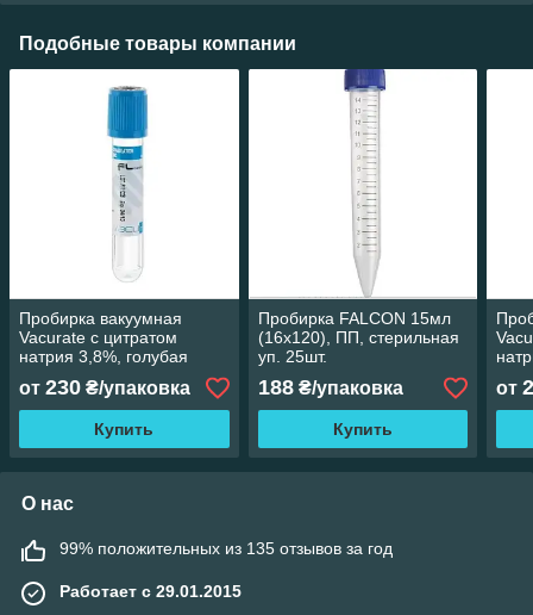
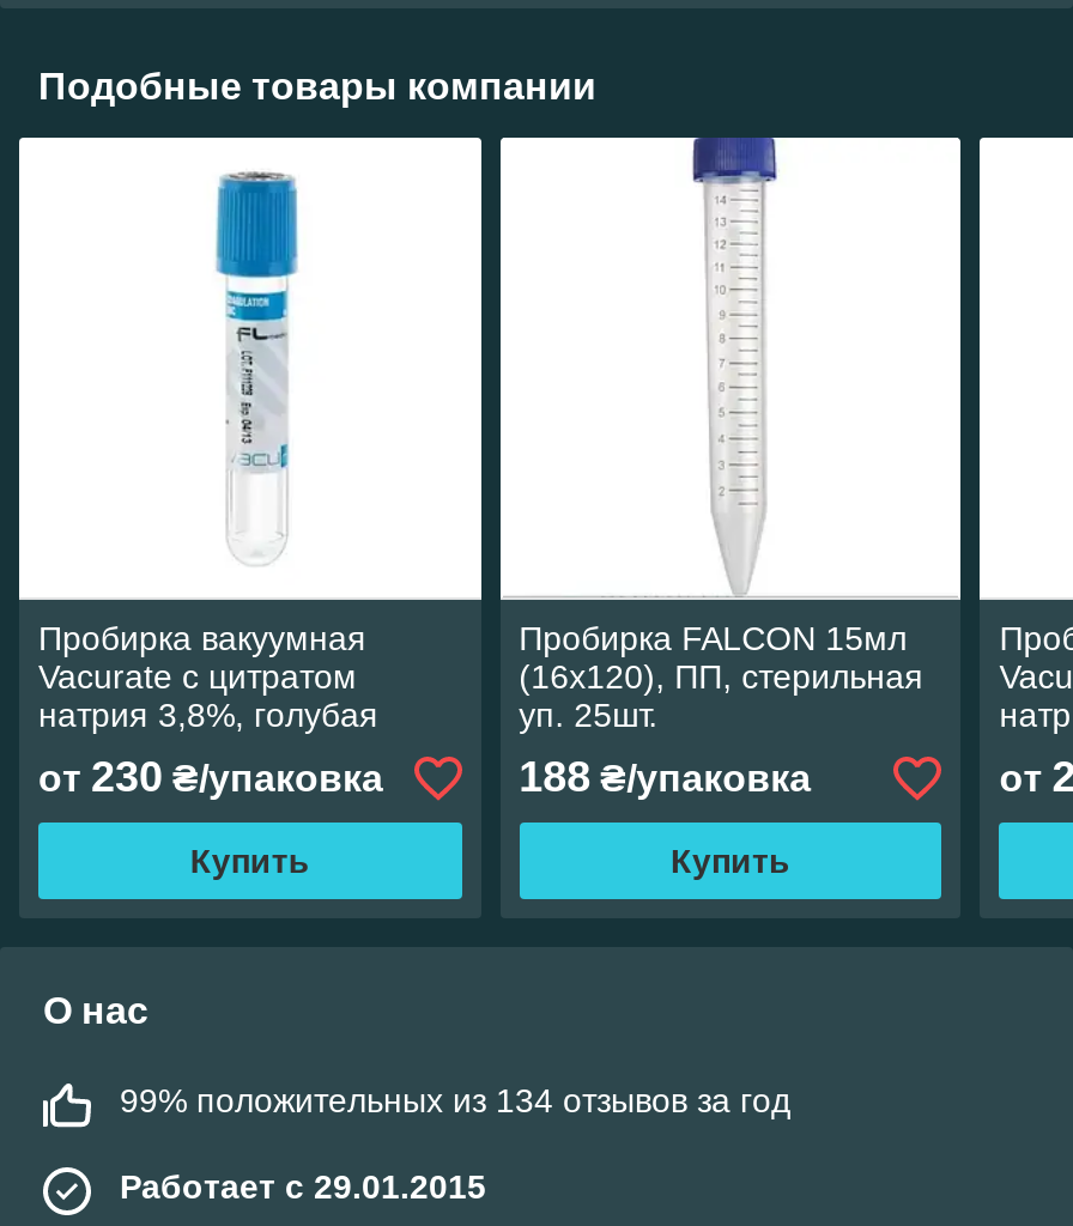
- 99% положительных из 135 отзывов за год
+ 99% положительных из 134 отзывов за год
